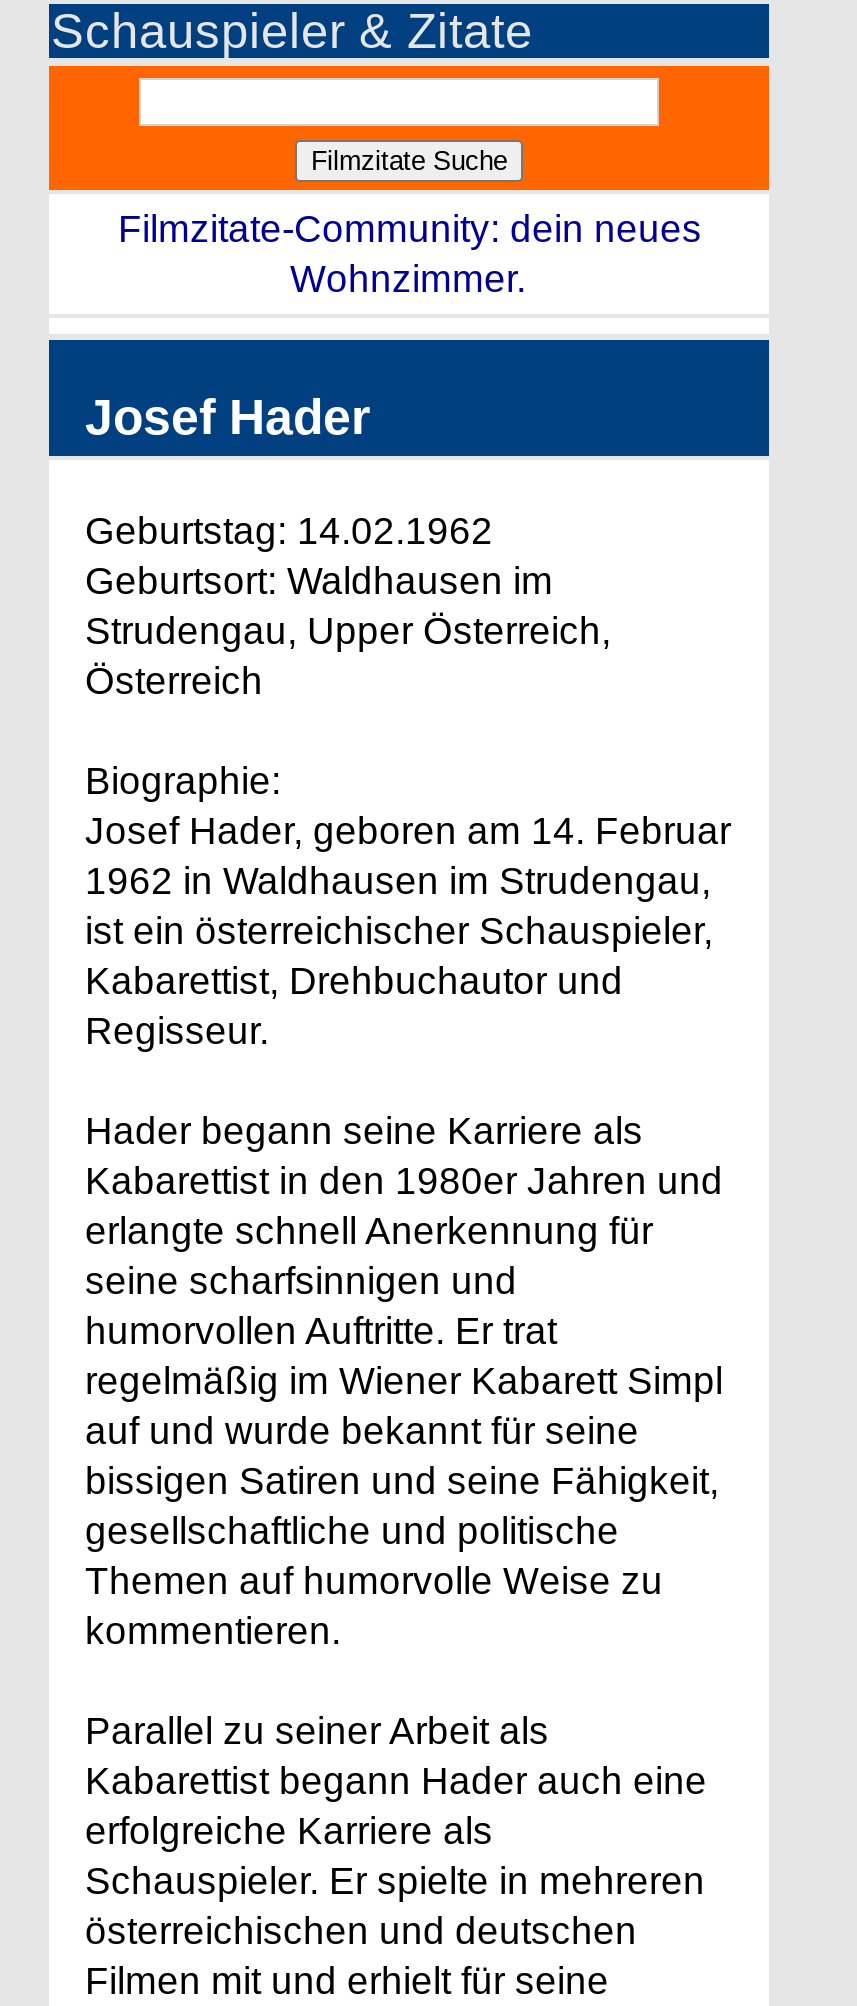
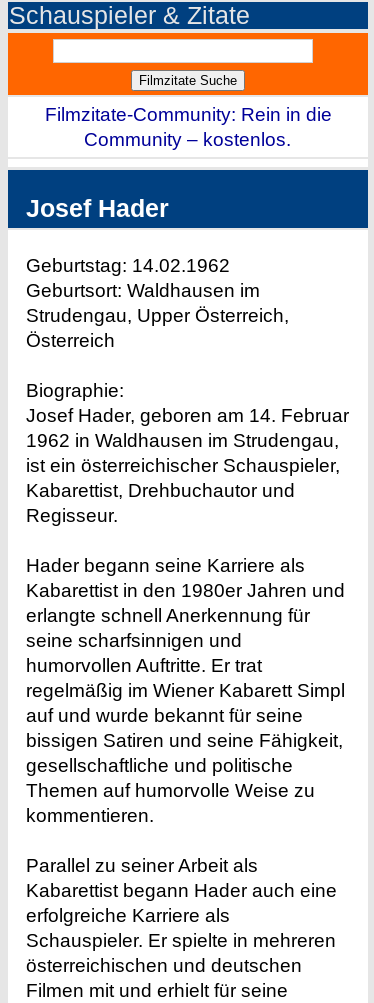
- Filmzitate-Community: dein neues
- Wohnzimmer.
+ Filmzitate-Community: Rein in die
+ Community – kostenlos.
